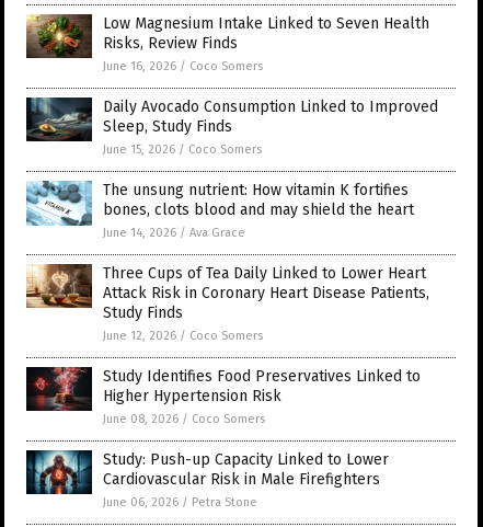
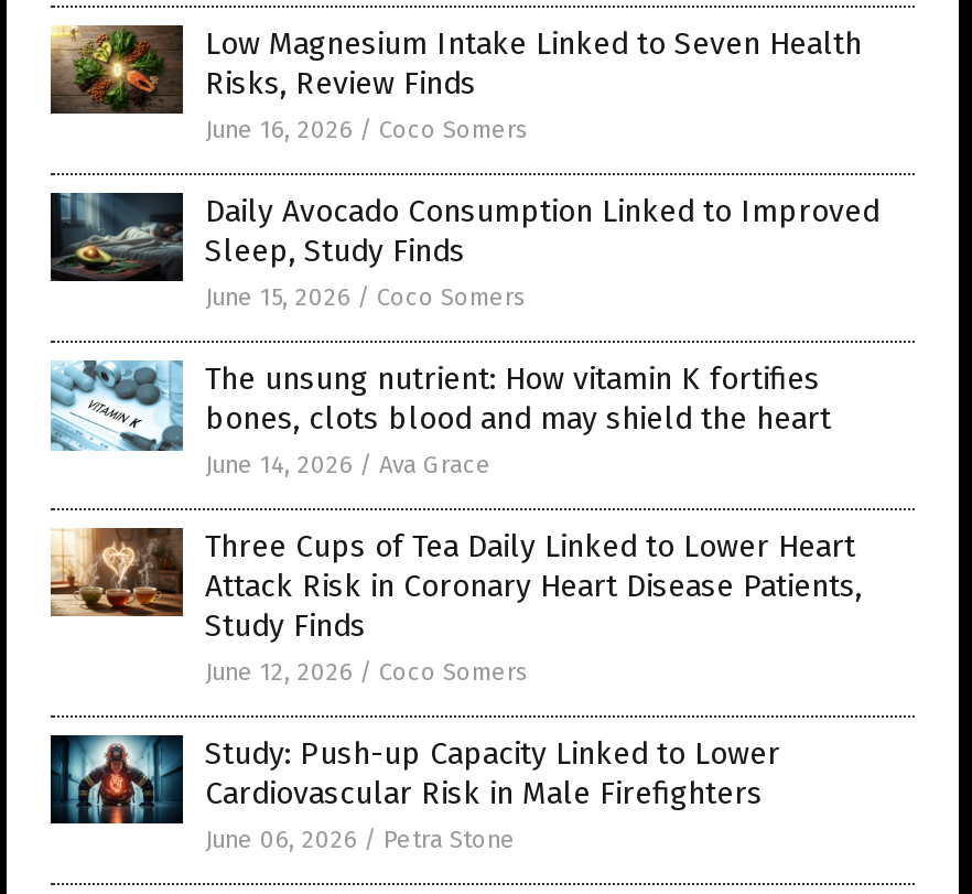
- [image]
- Study Identifies Food Preservatives Linked to
- Higher Hypertension Risk
- June 08, 2026 / Coco Somers
